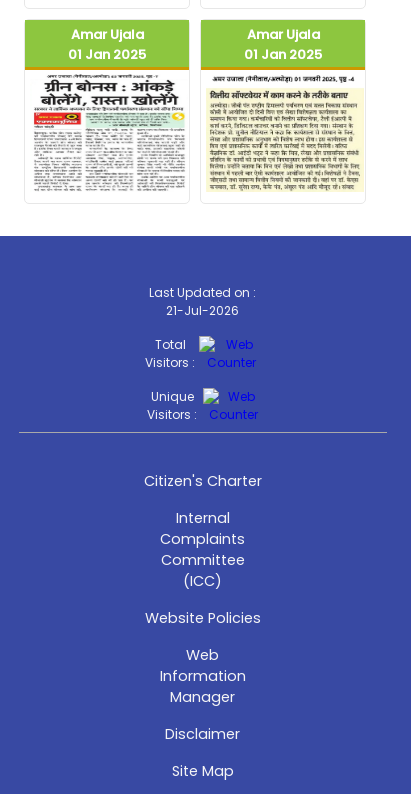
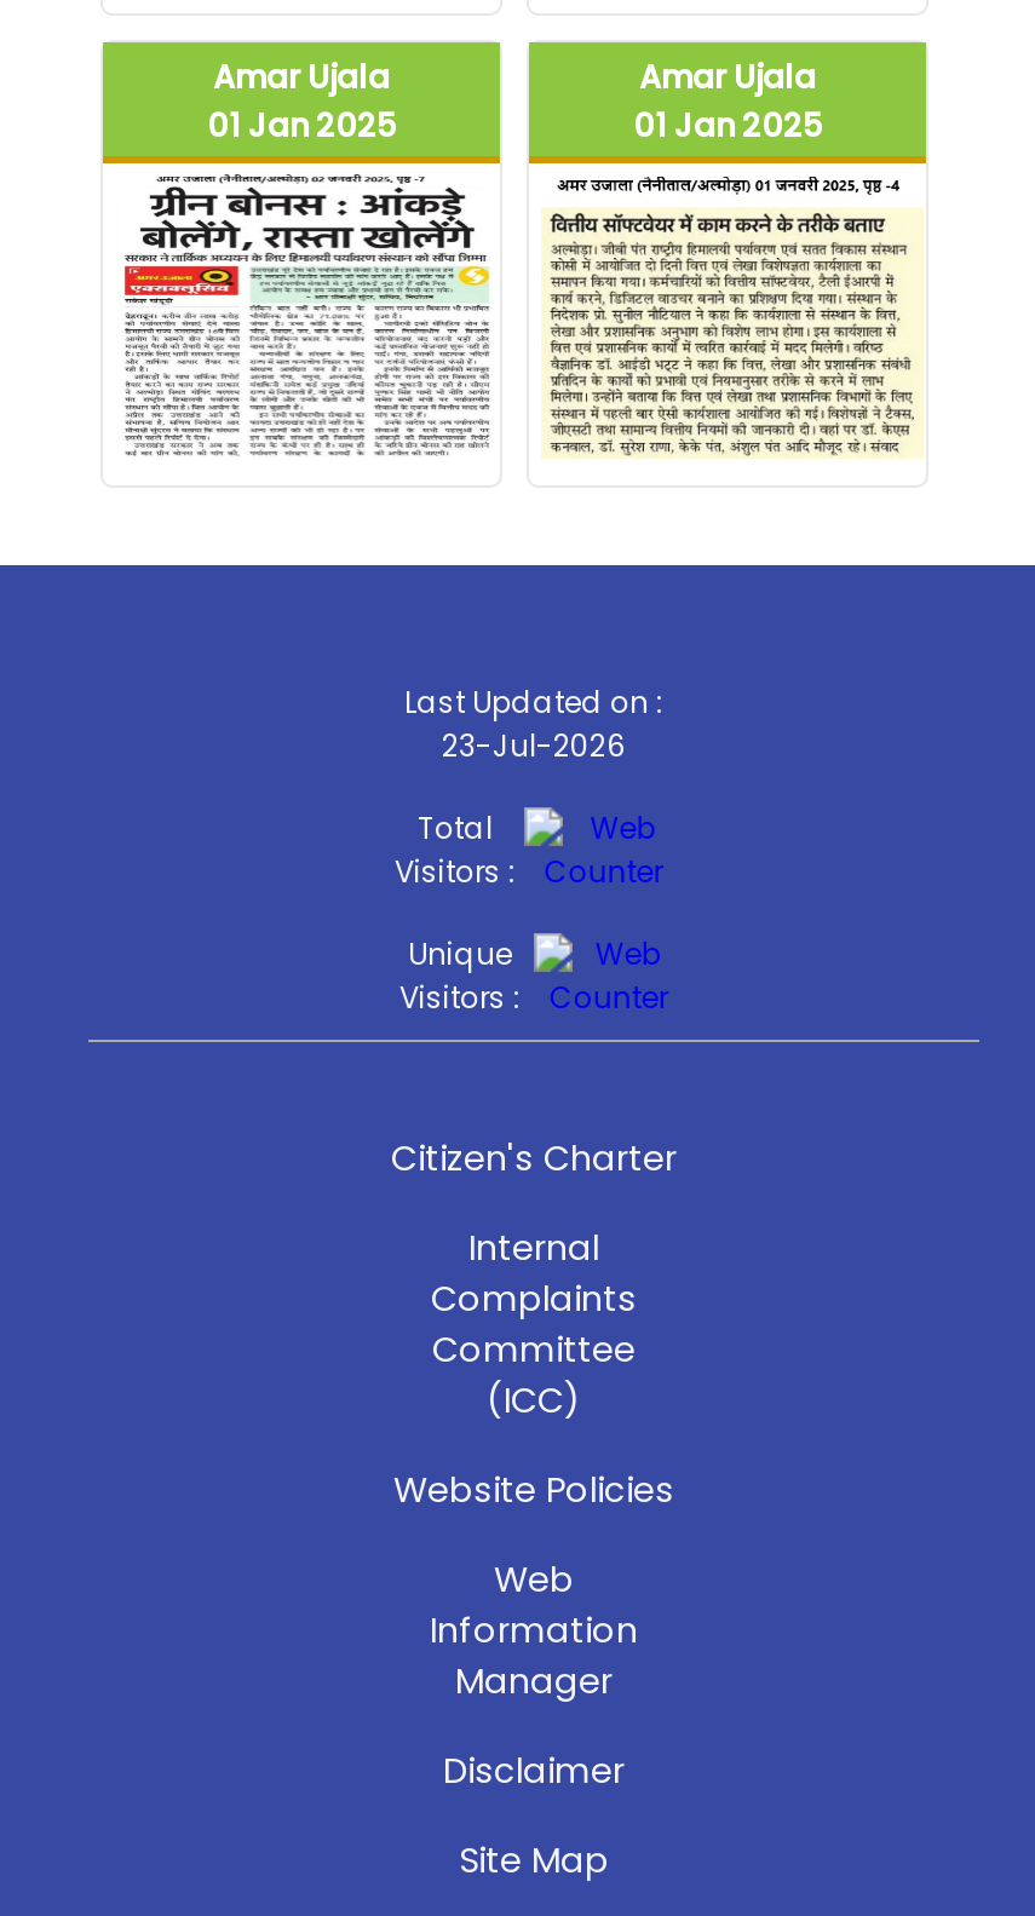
- 21-Jul-2026
+ 23-Jul-2026
